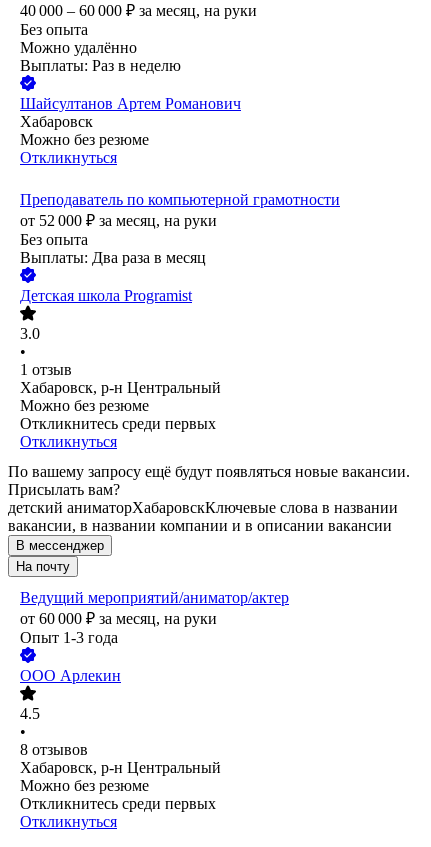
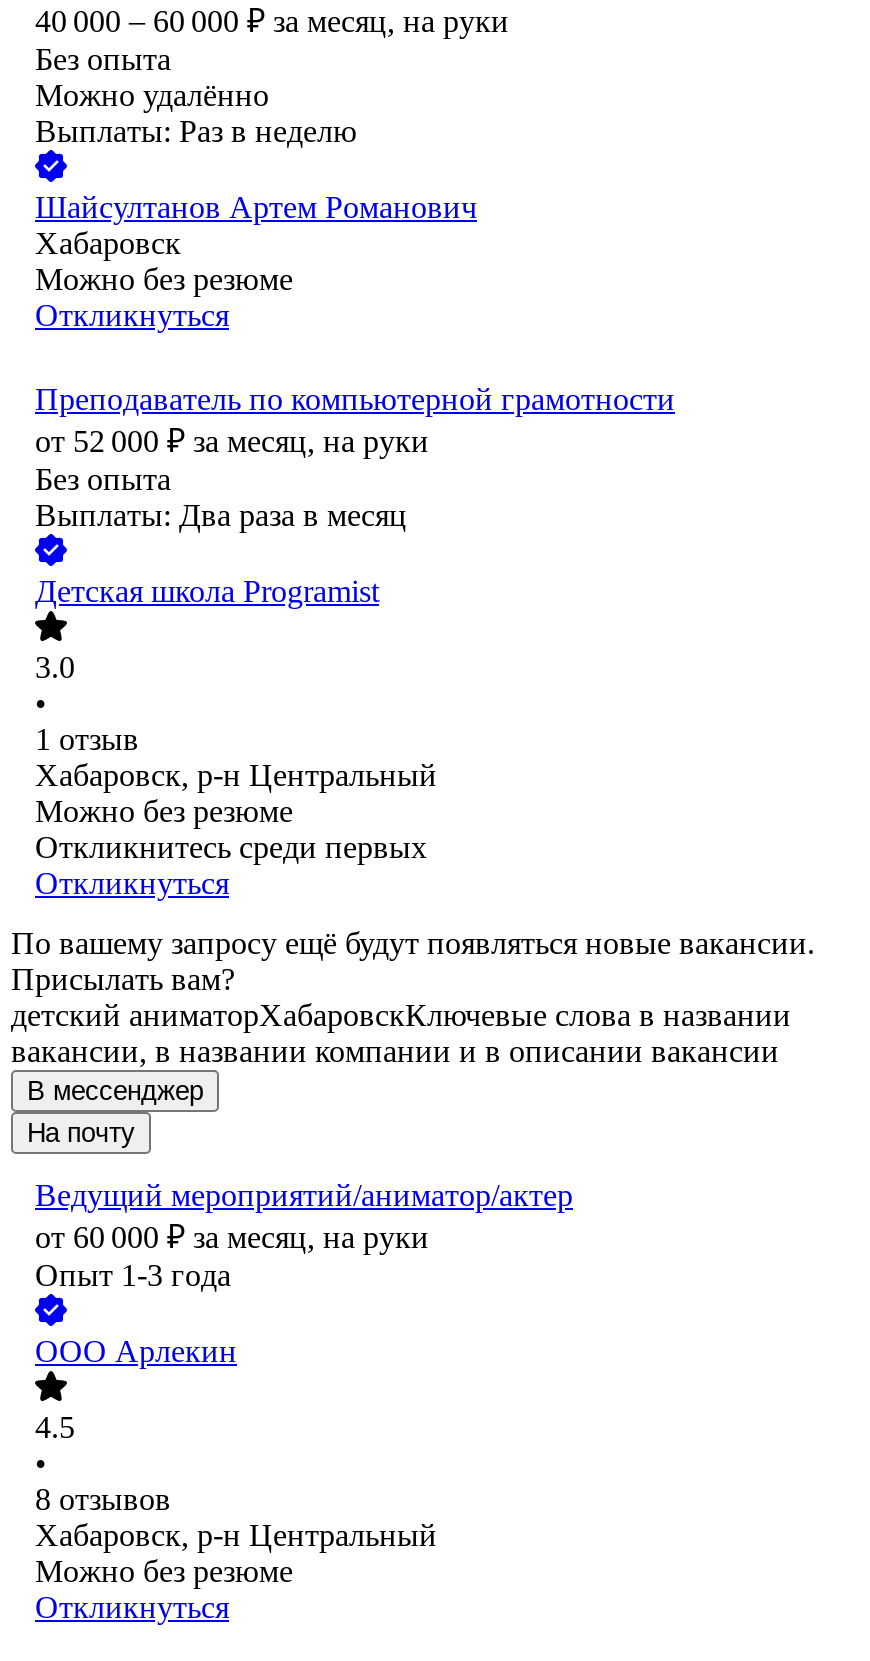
- Откликнитесь среди первых
